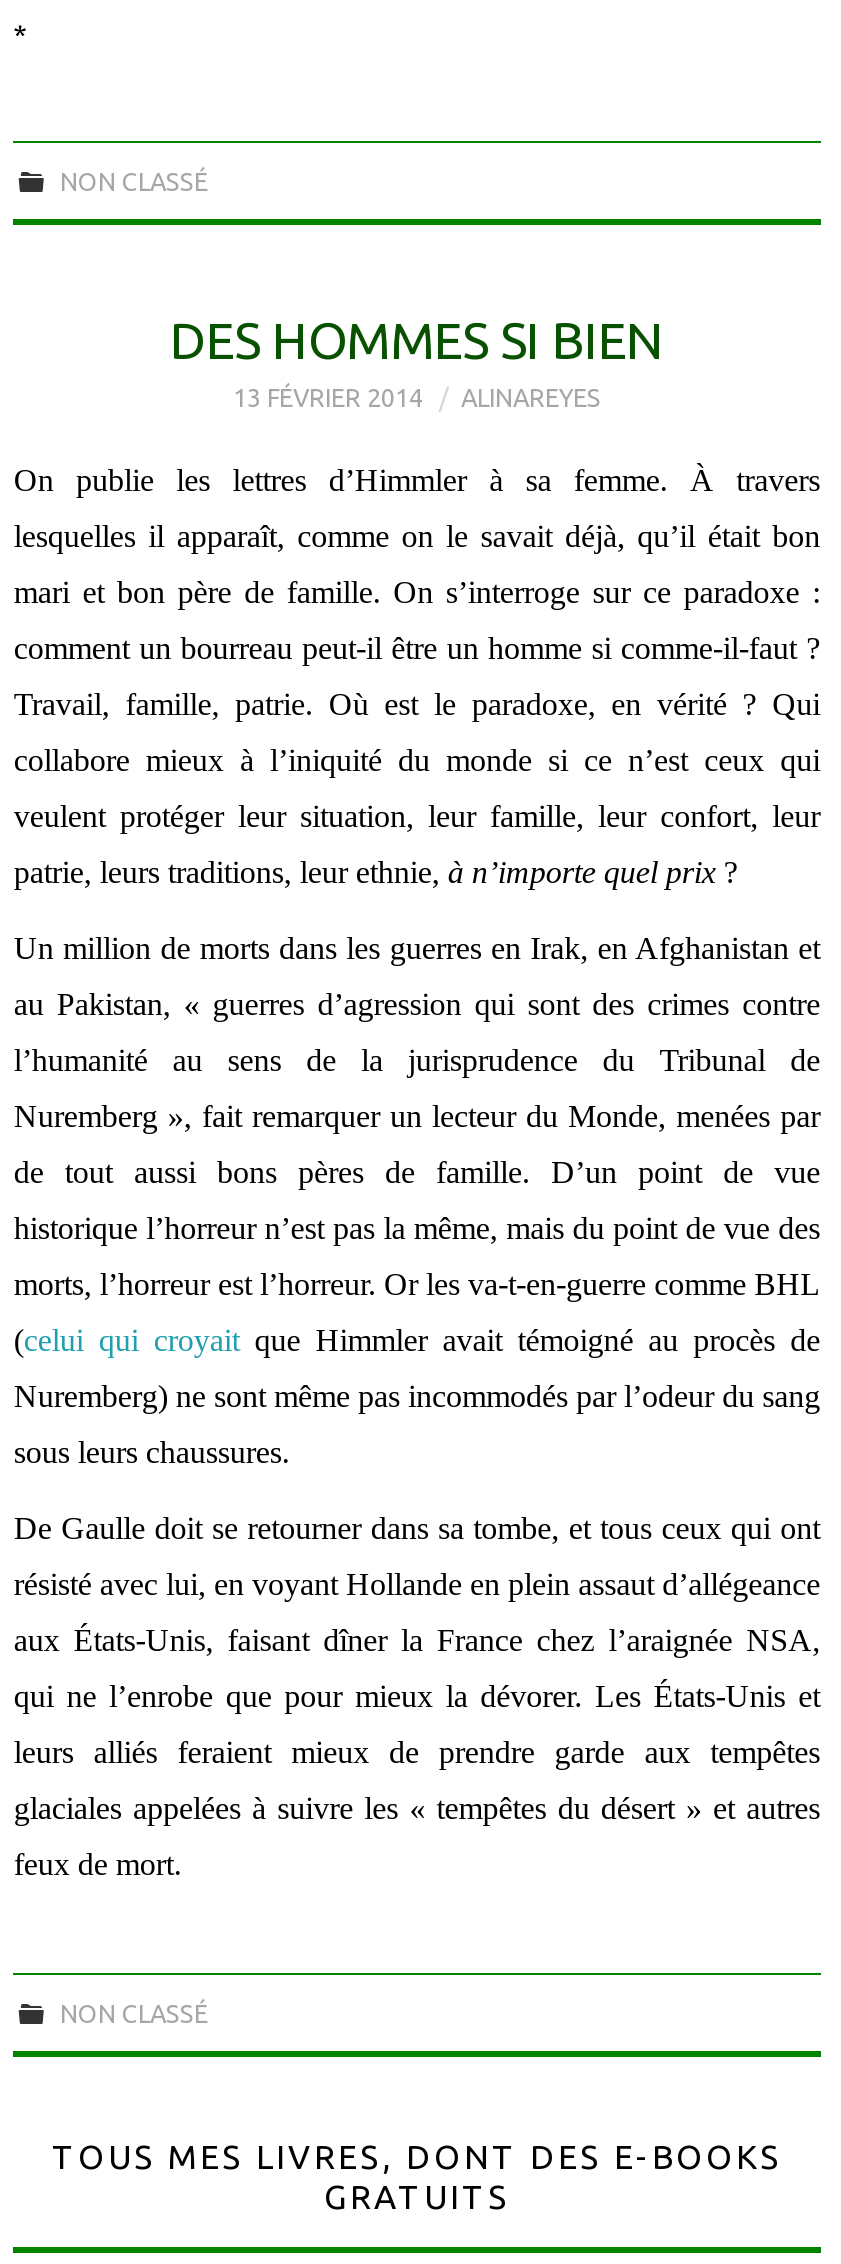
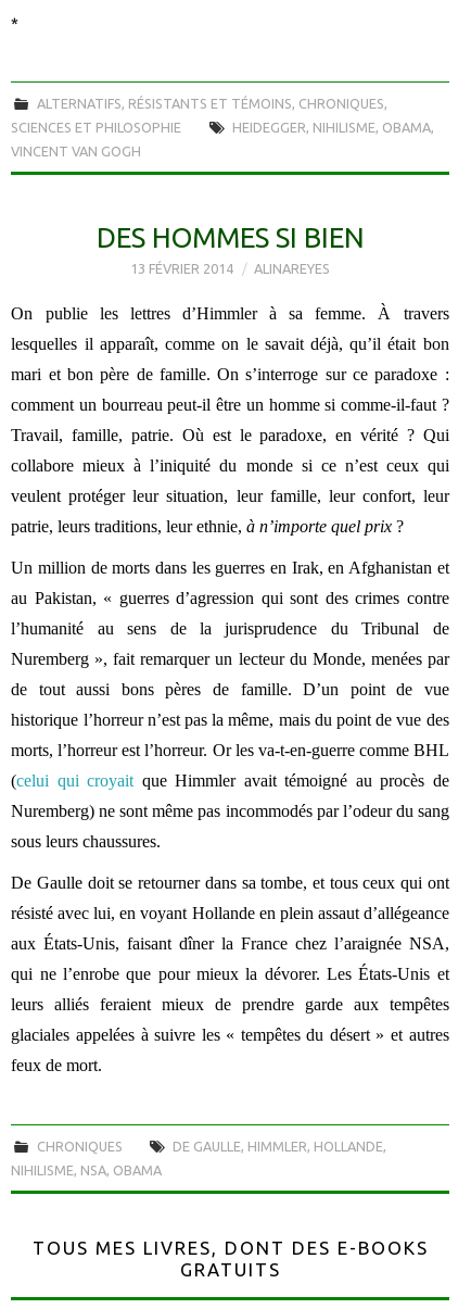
- NON CLASSÉ
+ ALTERNATIFS, RÉSISTANTS ET TÉMOINS, CHRONIQUES,
+ SCIENCES ET PHILOSOPHIE
+ HEIDEGGER, NIHILISME, OBAMA,
+ VINCENT VAN GOGH

- NON CLASSÉ
+ CHRONIQUES
+ DE GAULLE, HIMMLER, HOLLANDE,
+ NIHILISME, NSA, OBAMA
